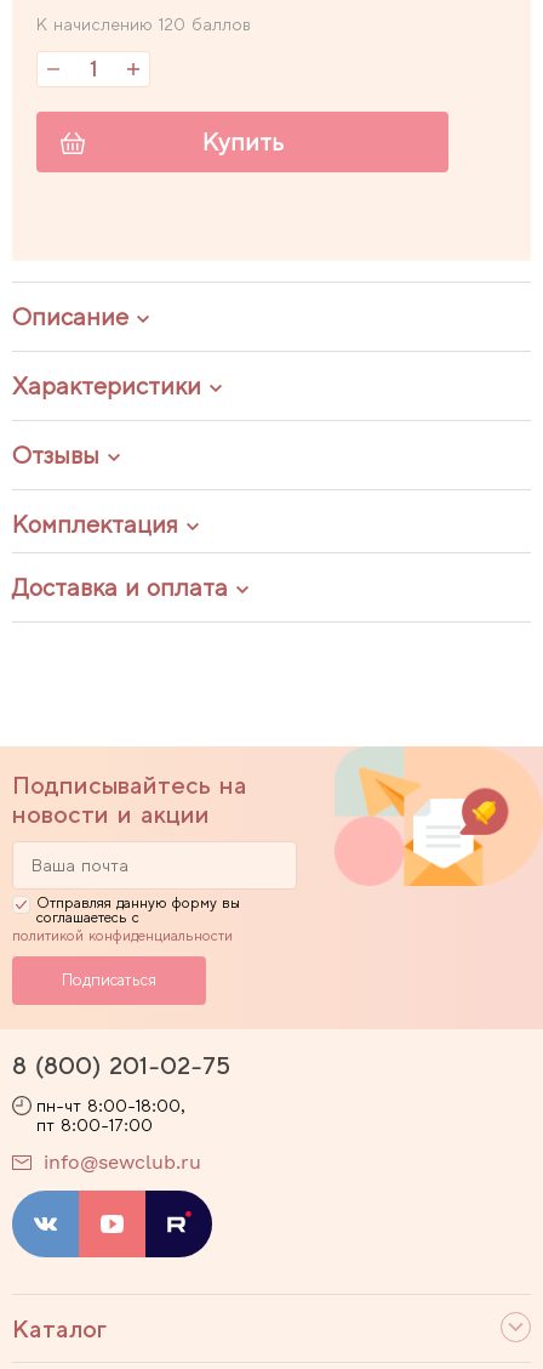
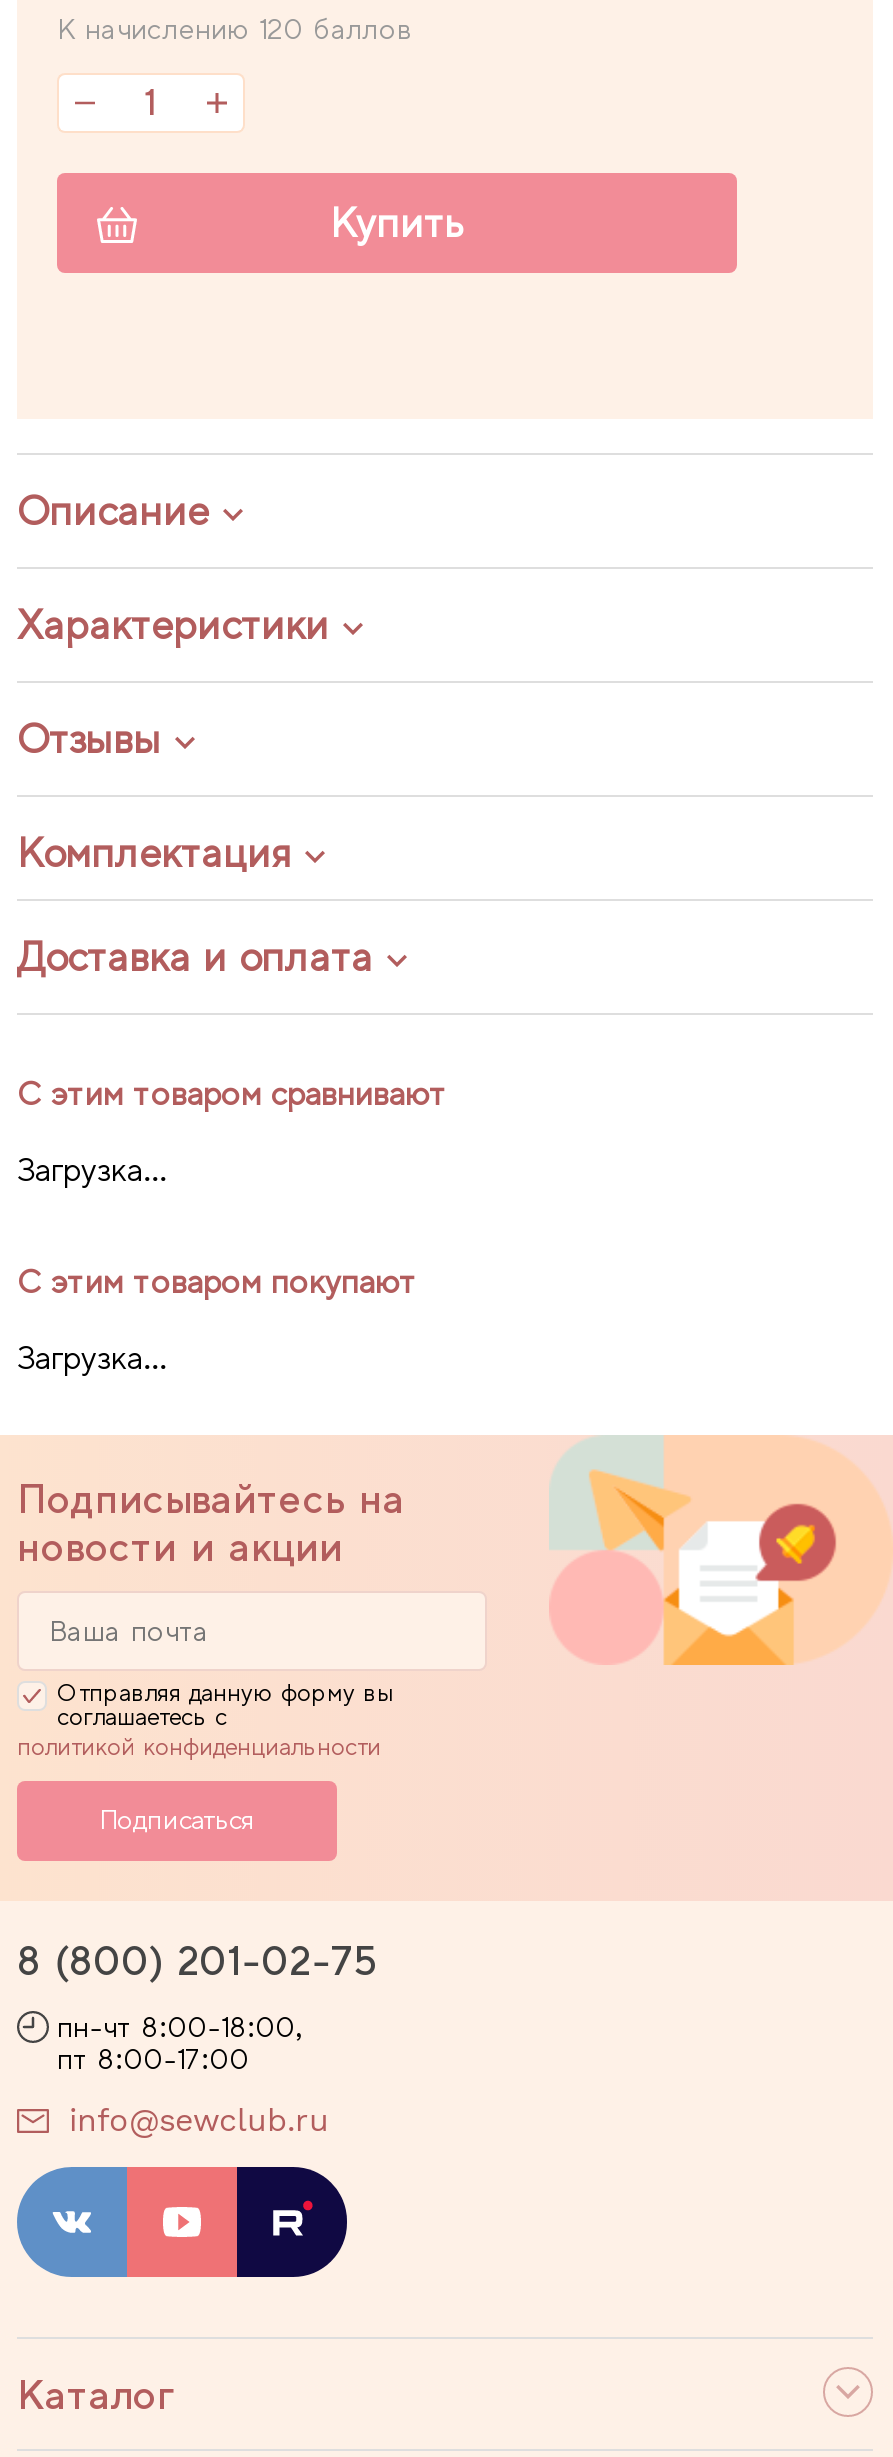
+ С этим товаром сравнивают
+ Загрузка...
+ С этим товаром покупают
+ Загрузка...
